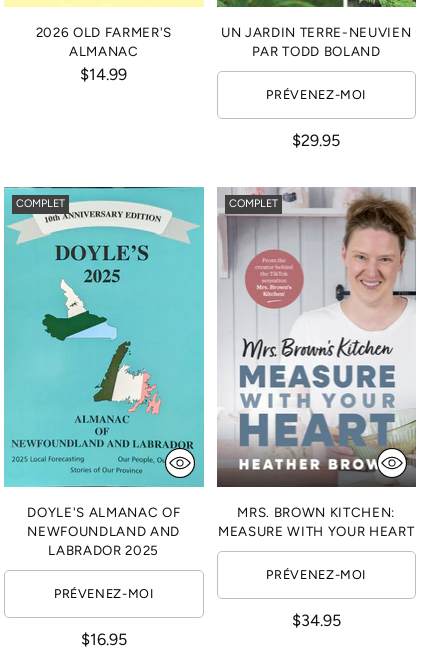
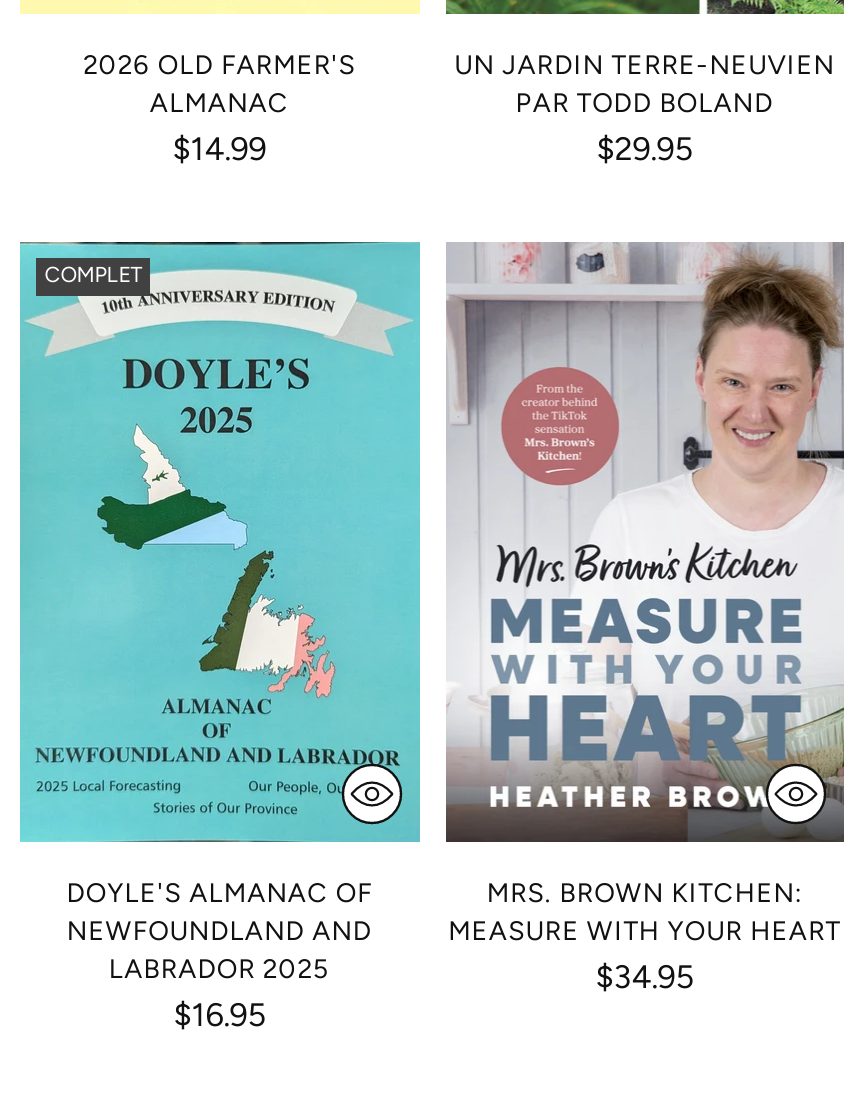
- PRÉVENEZ-MOI

- COMPLET

- PRÉVENEZ-MOI

- PRÉVENEZ-MOI
